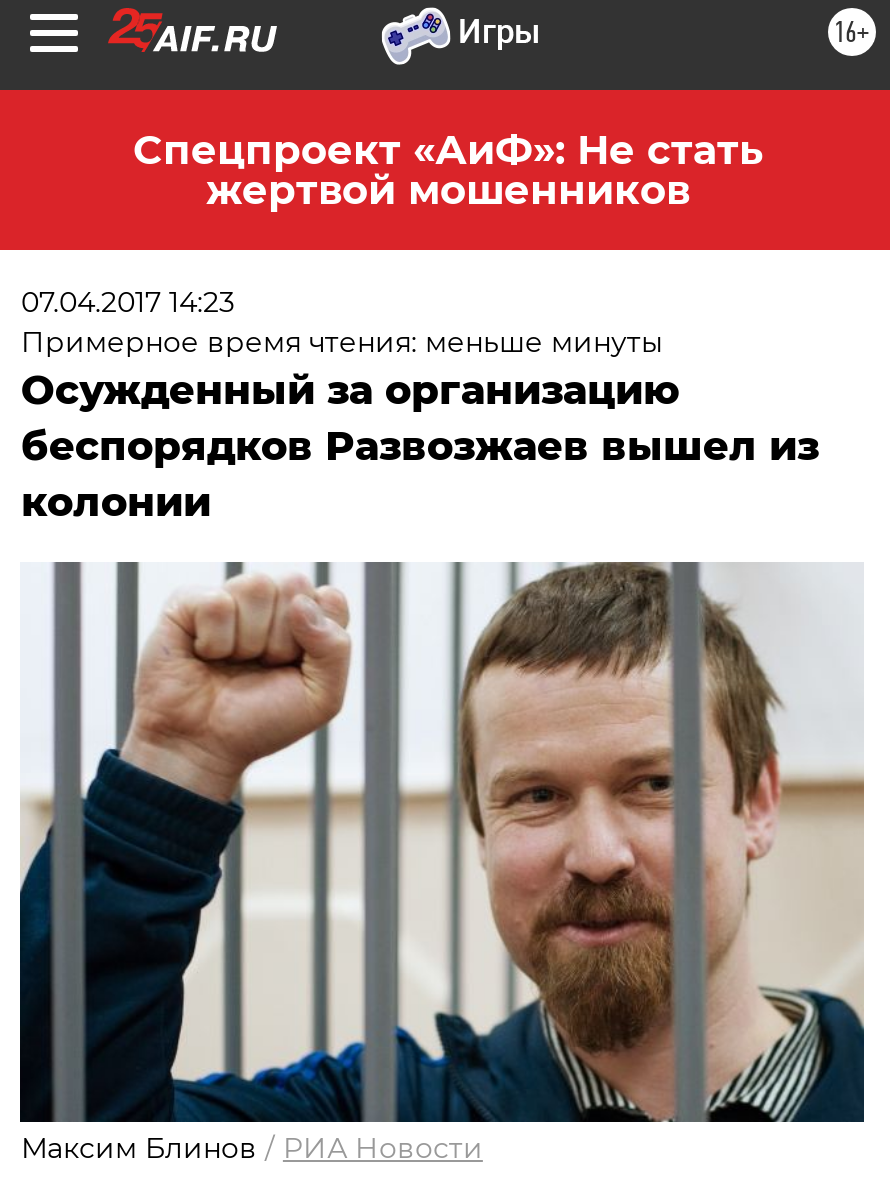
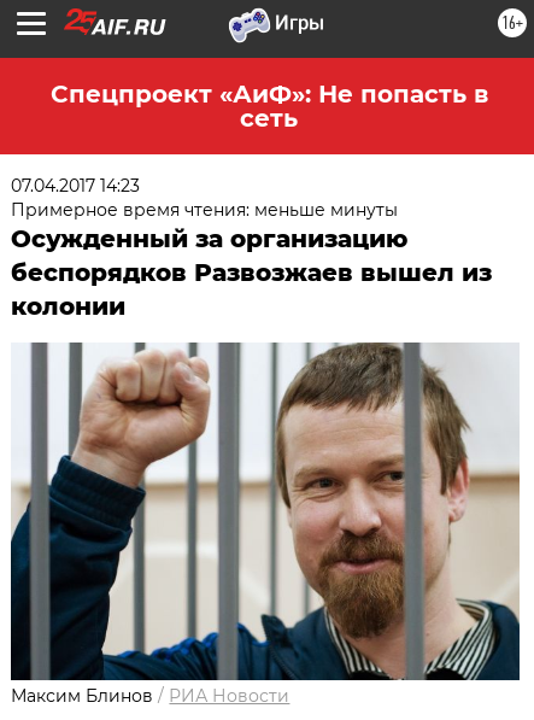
- Спецпроект «АиФ»: Не стать
- жертвой мошенников
+ Спецпроект «АиФ»: Не попасть в
+ сеть
